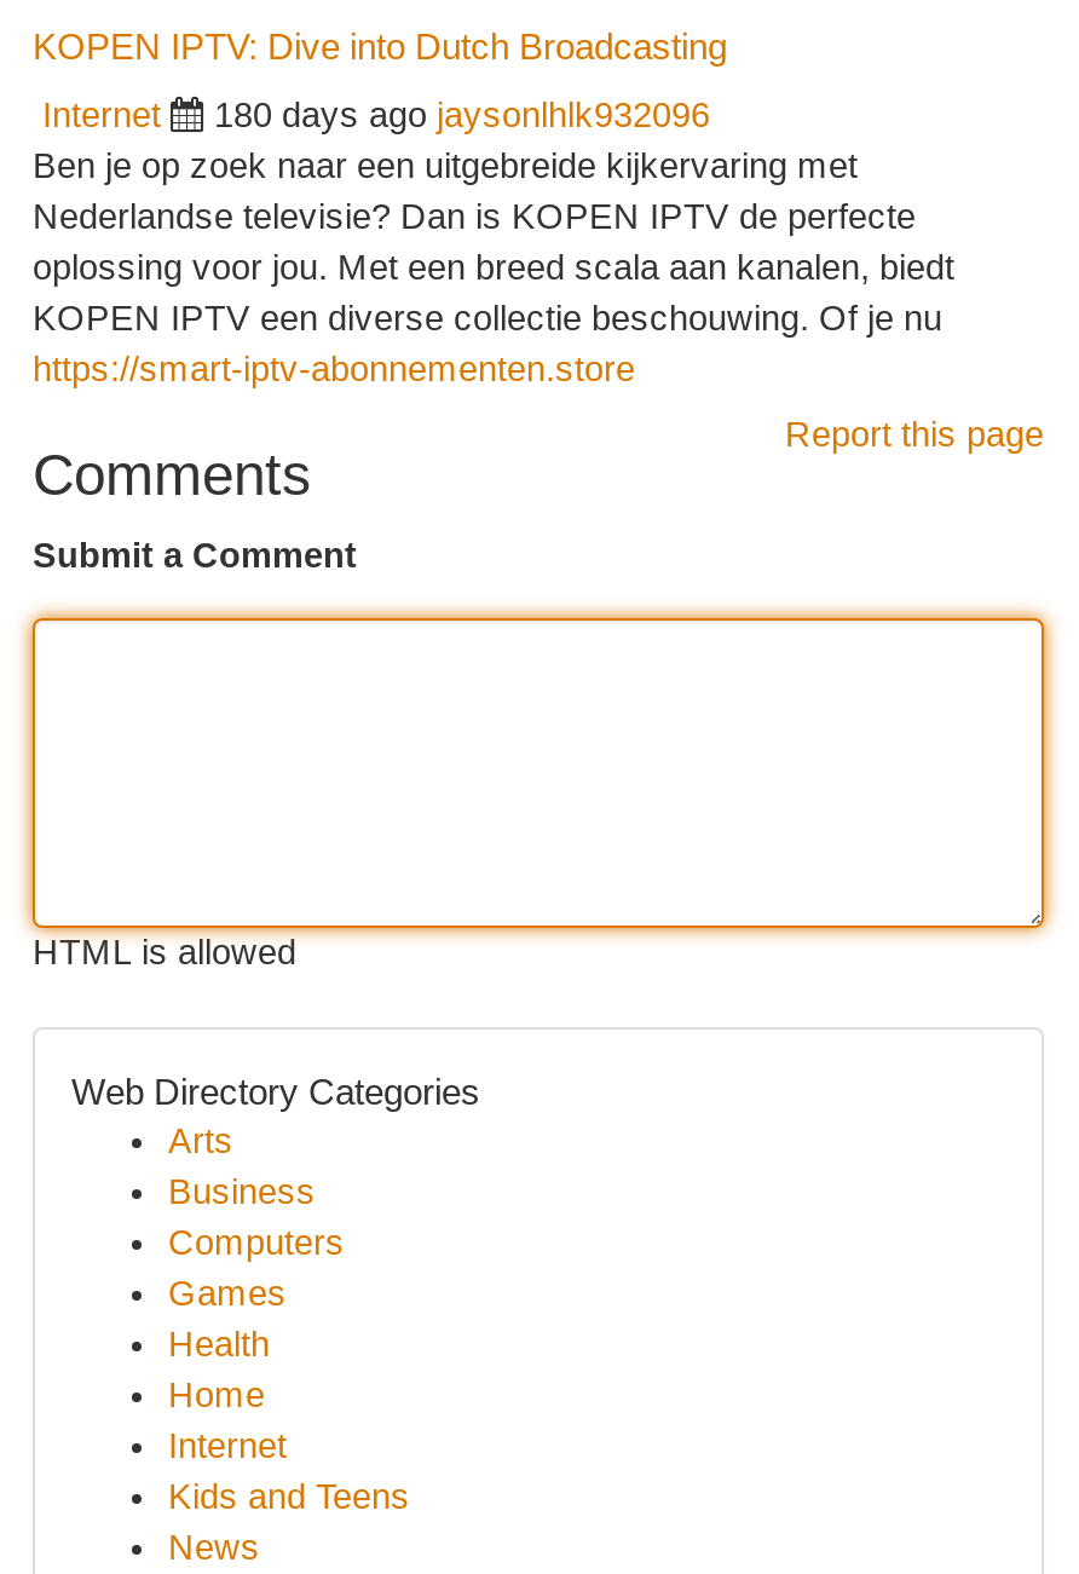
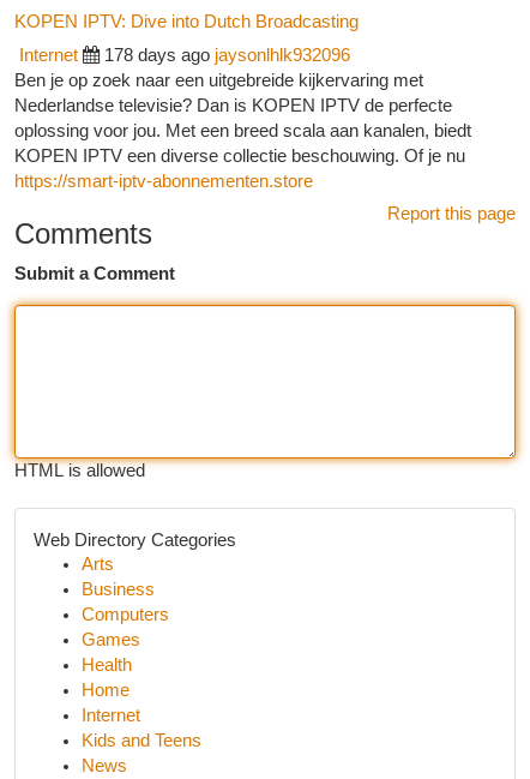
- 180 days ago jaysonlhlk932096
+ 178 days ago jaysonlhlk932096
